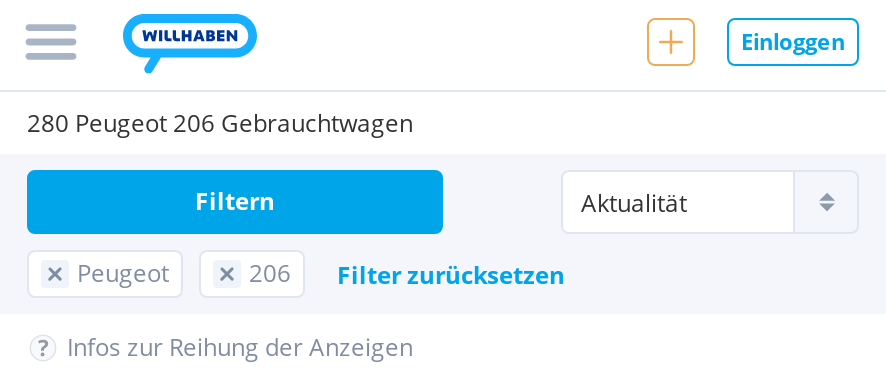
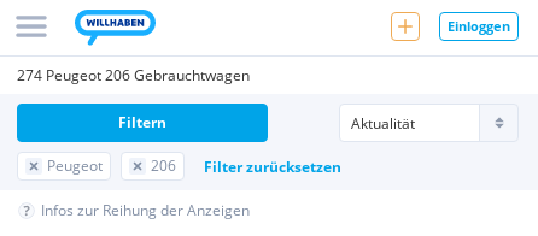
- 280 Peugeot 206 Gebrauchtwagen
+ 274 Peugeot 206 Gebrauchtwagen
